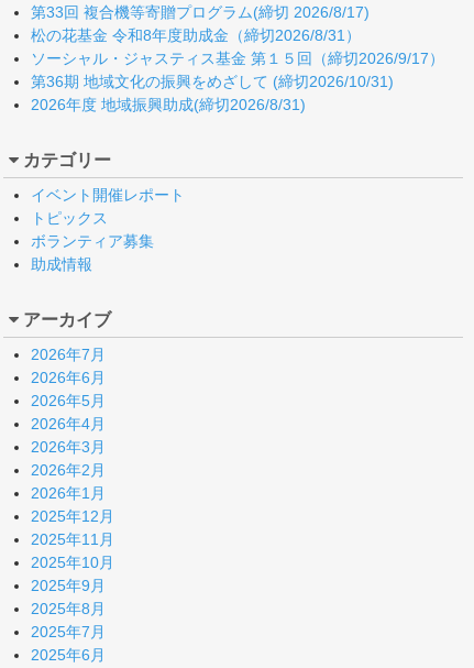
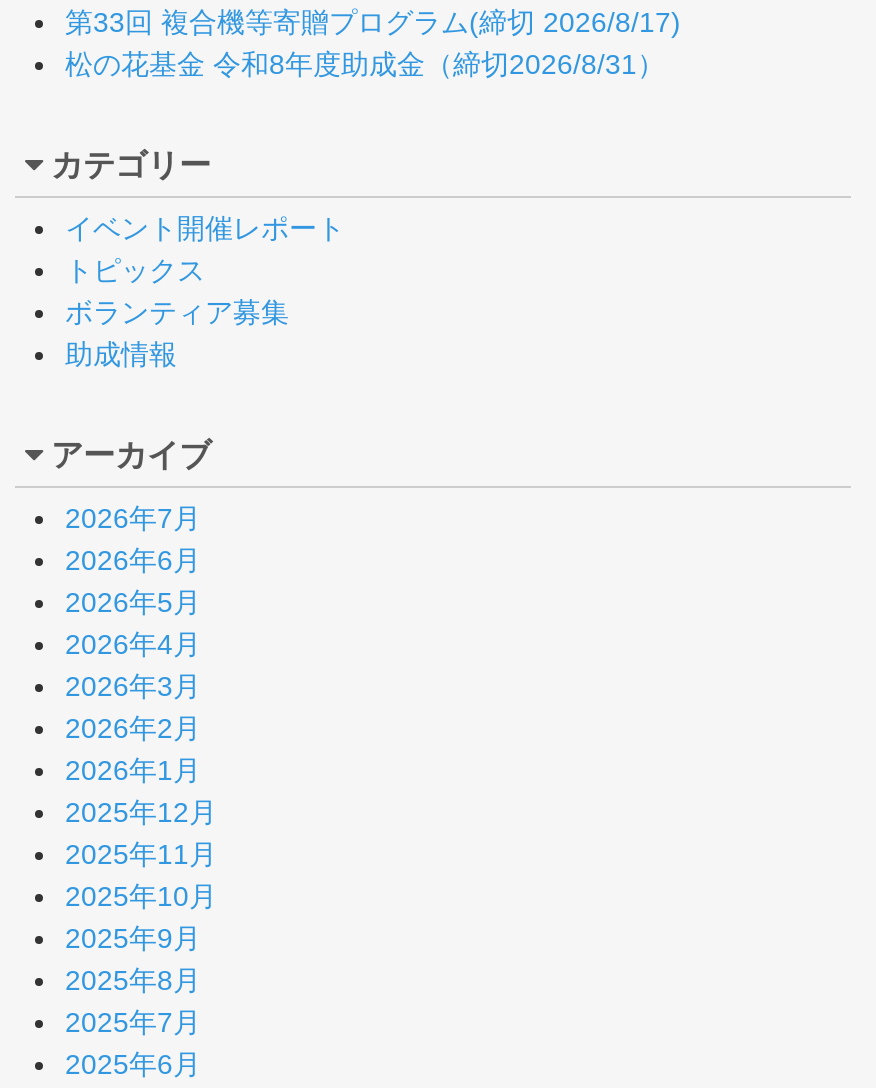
- ソーシャル・ジャスティス基金 第１５回（締切2026/9/17）
- 第36期 地域文化の振興をめざして (締切2026/10/31)
- 2026年度 地域振興助成(締切2026/8/31)
